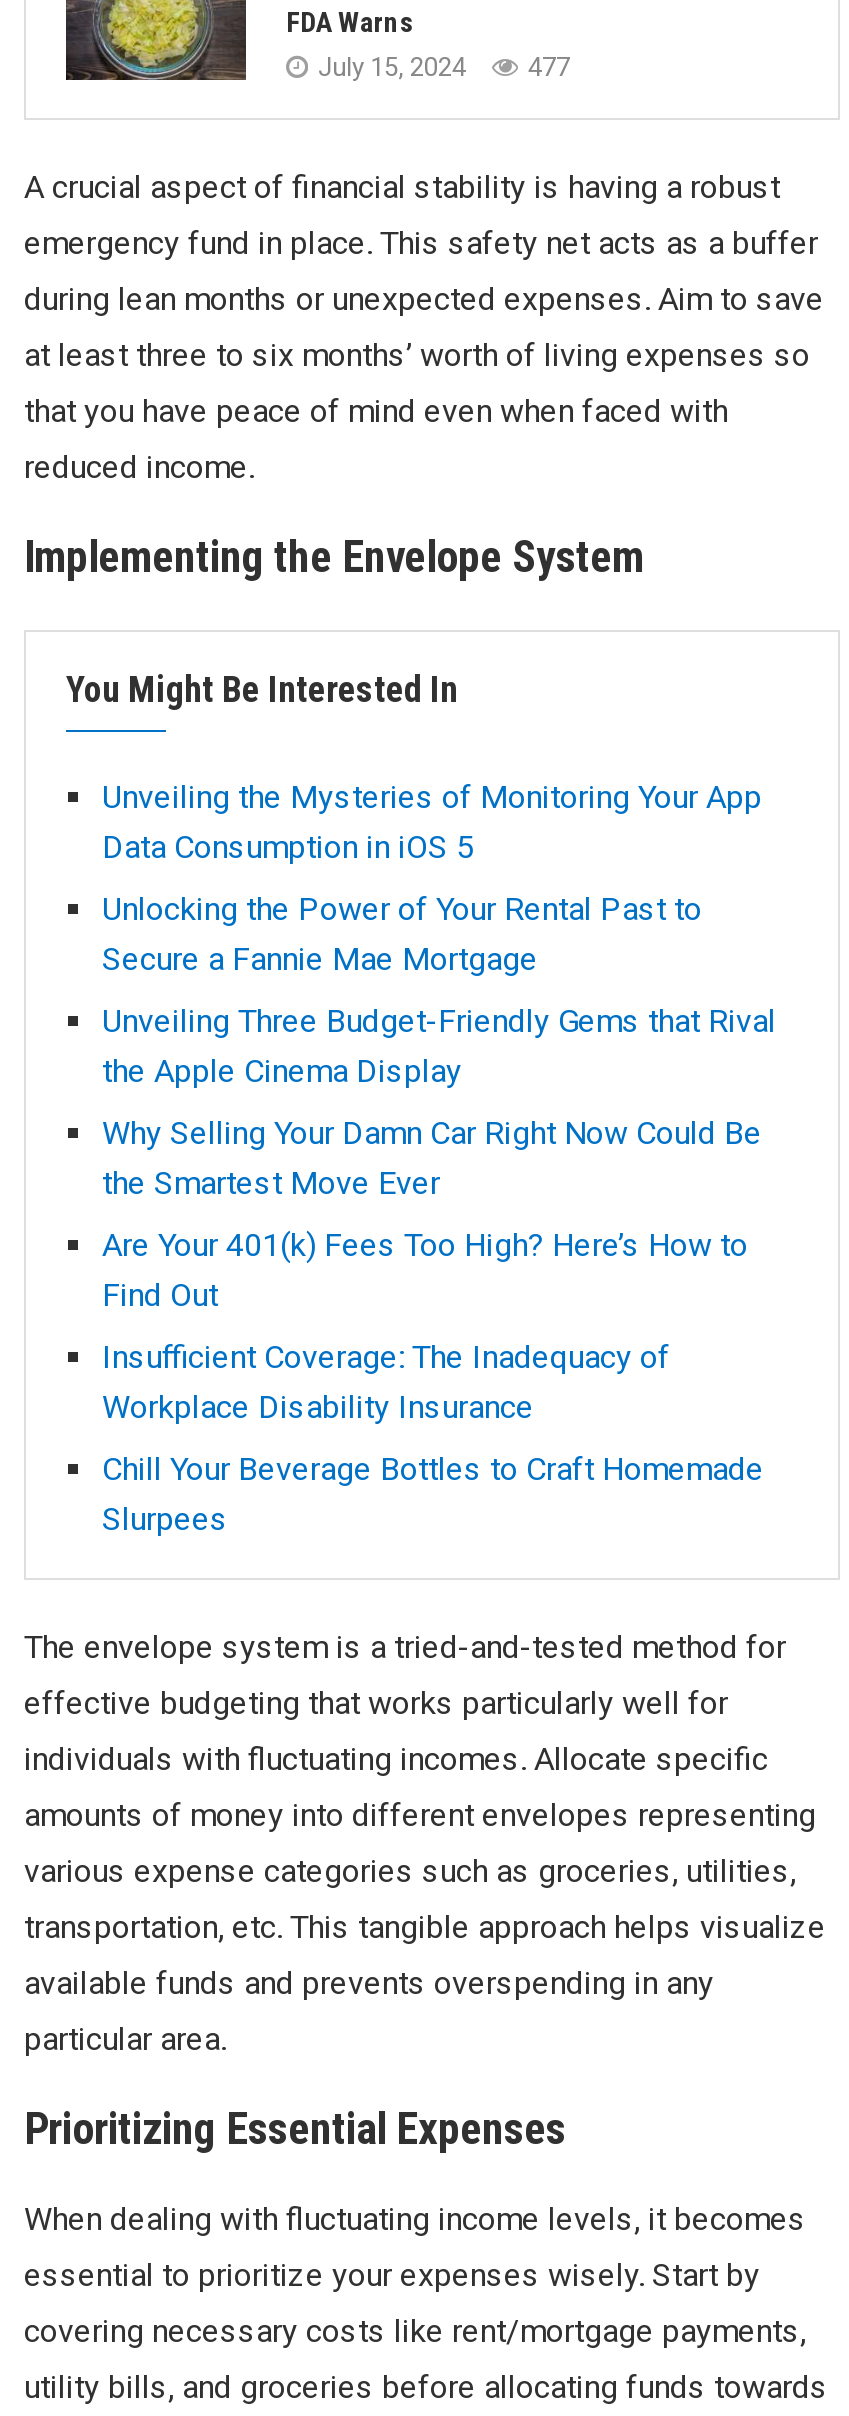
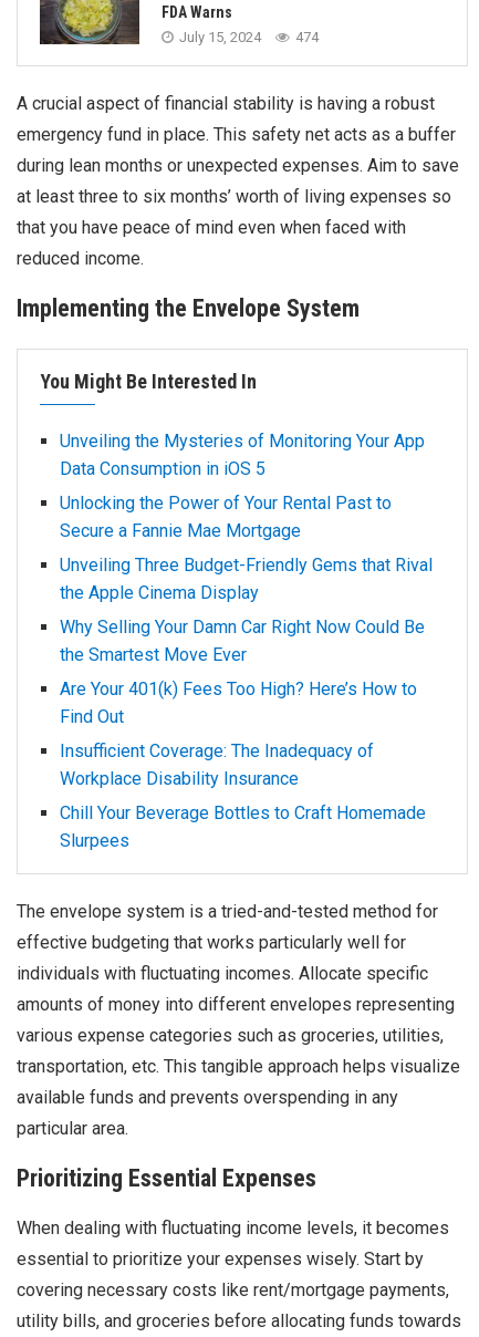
- 477
+ 474
